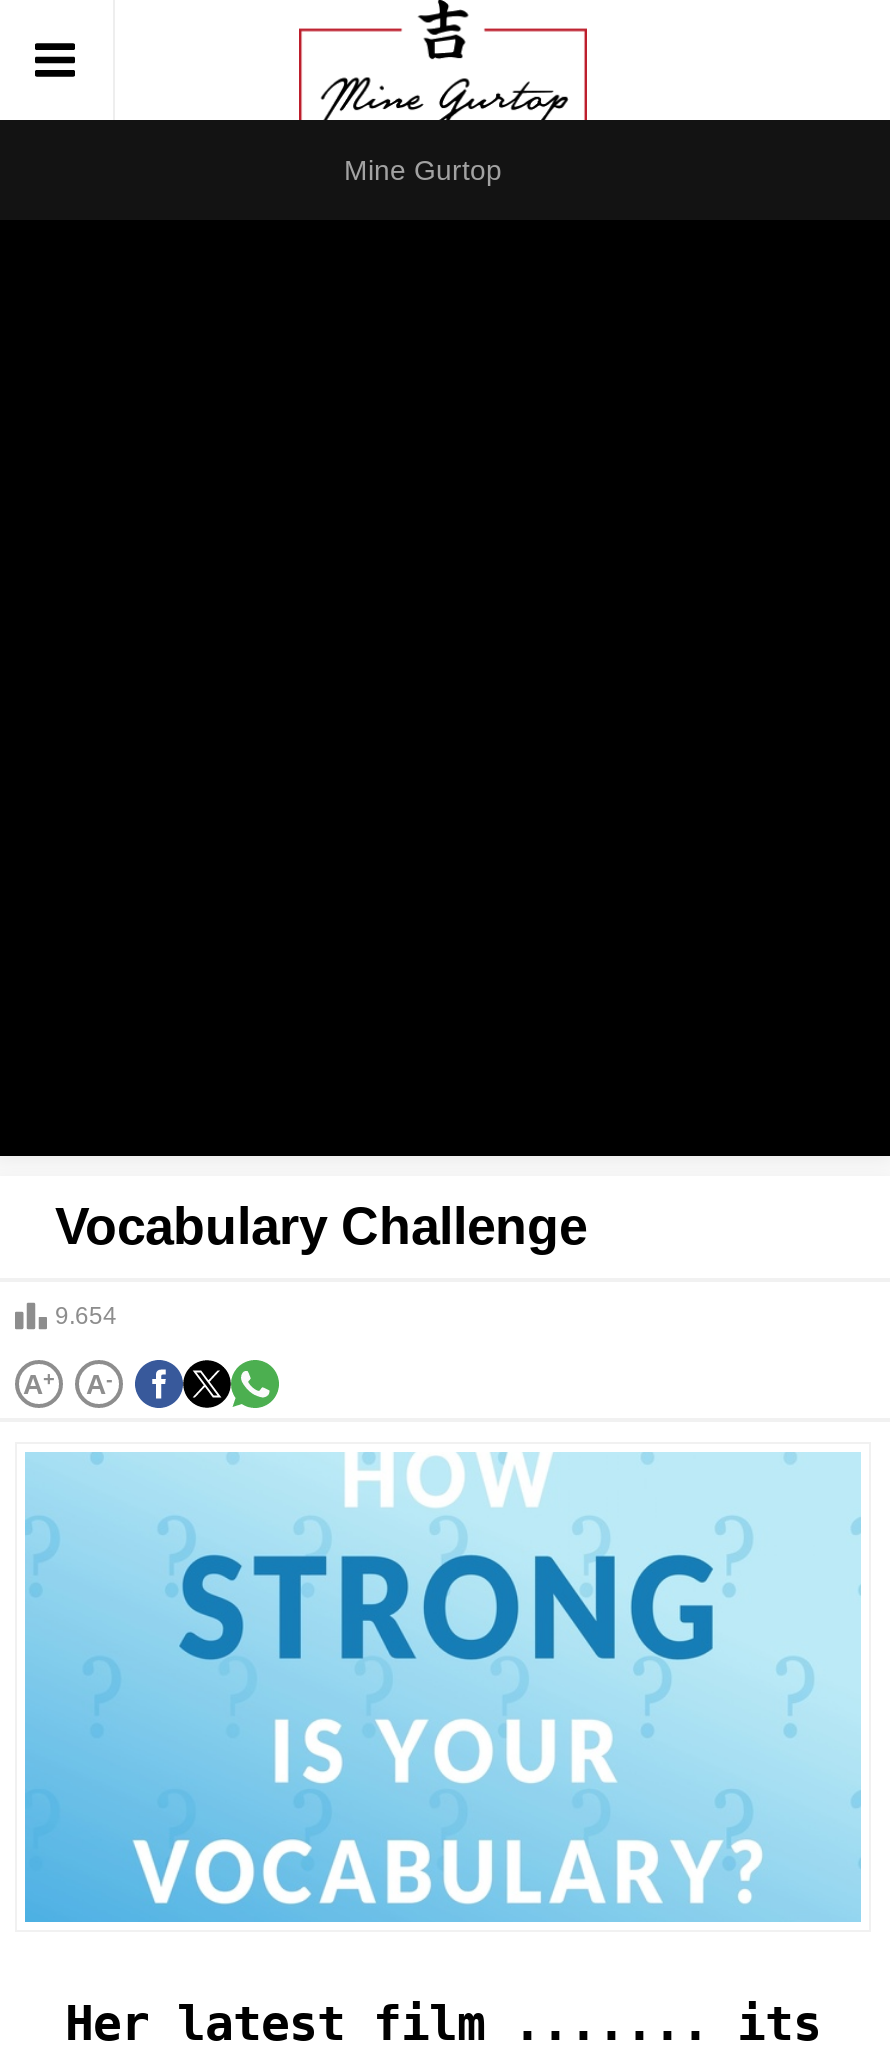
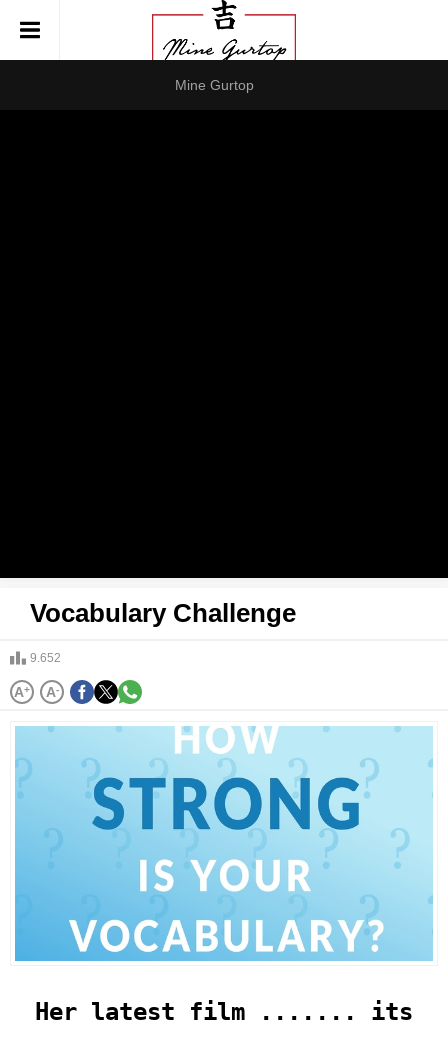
- 9.654
+ 9.652
